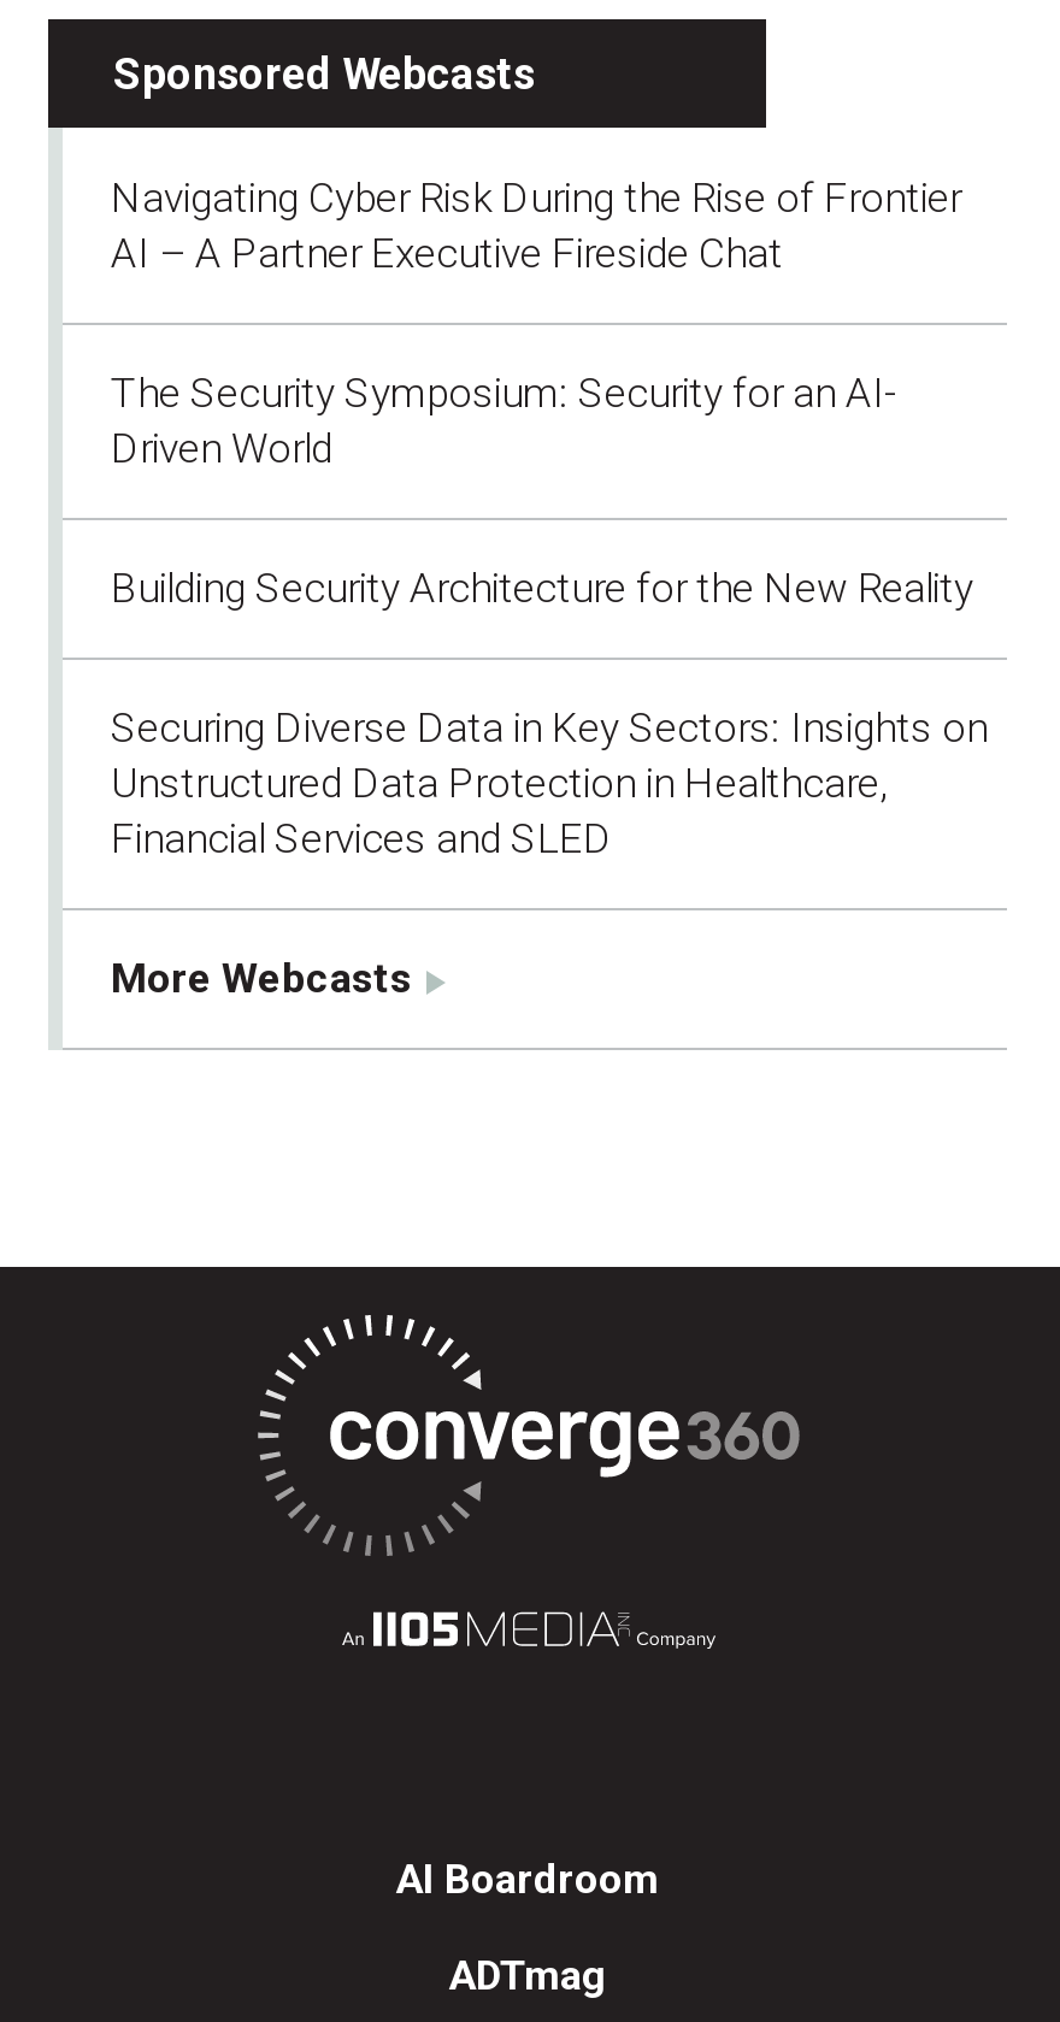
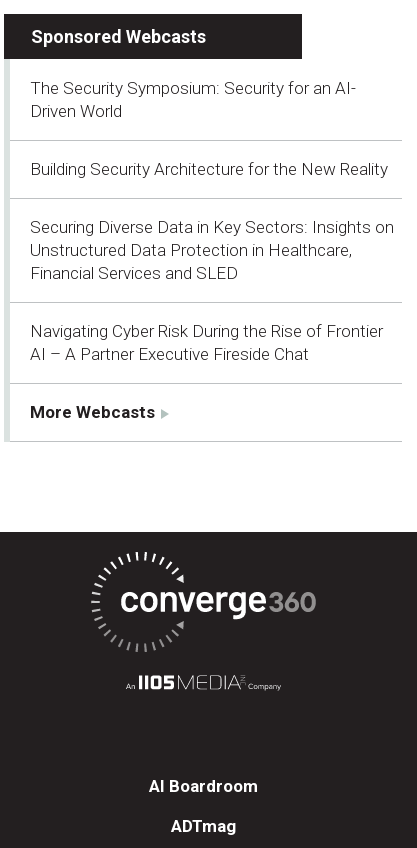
moved down: Navigating Cyber Risk During the Rise of Frontier | AI – A Partner Executive Fireside Chat

moved up: The Security Symposium: Security for an AI- | Driven World | Building Security Architecture for the New Reality | Securing Diverse Data in Key Sectors: Insights on | Unstructured Data Protection in Healthcare, | Financial Services and SLED
